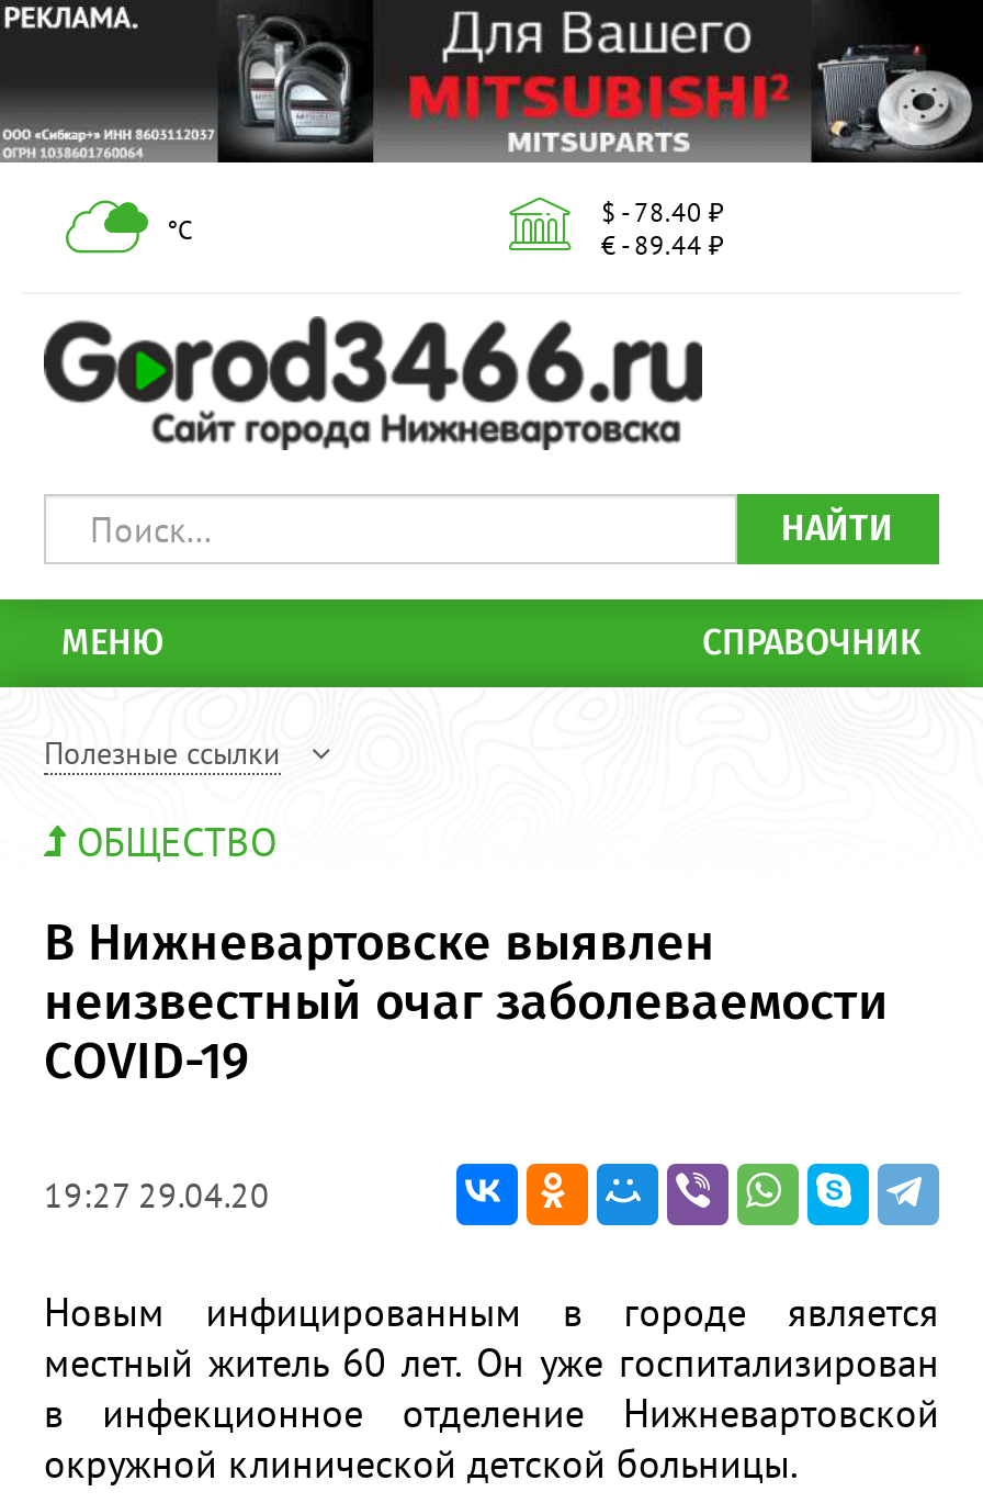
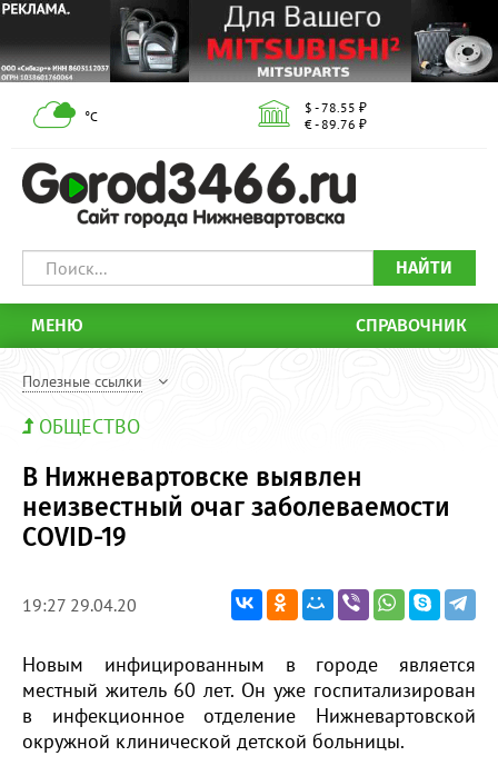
- $ - 78.40 ₽
+ $ - 78.55 ₽

- € - 89.44 ₽
+ € - 89.76 ₽
